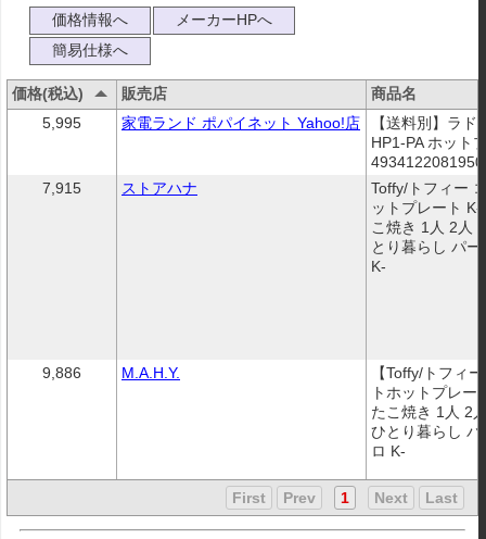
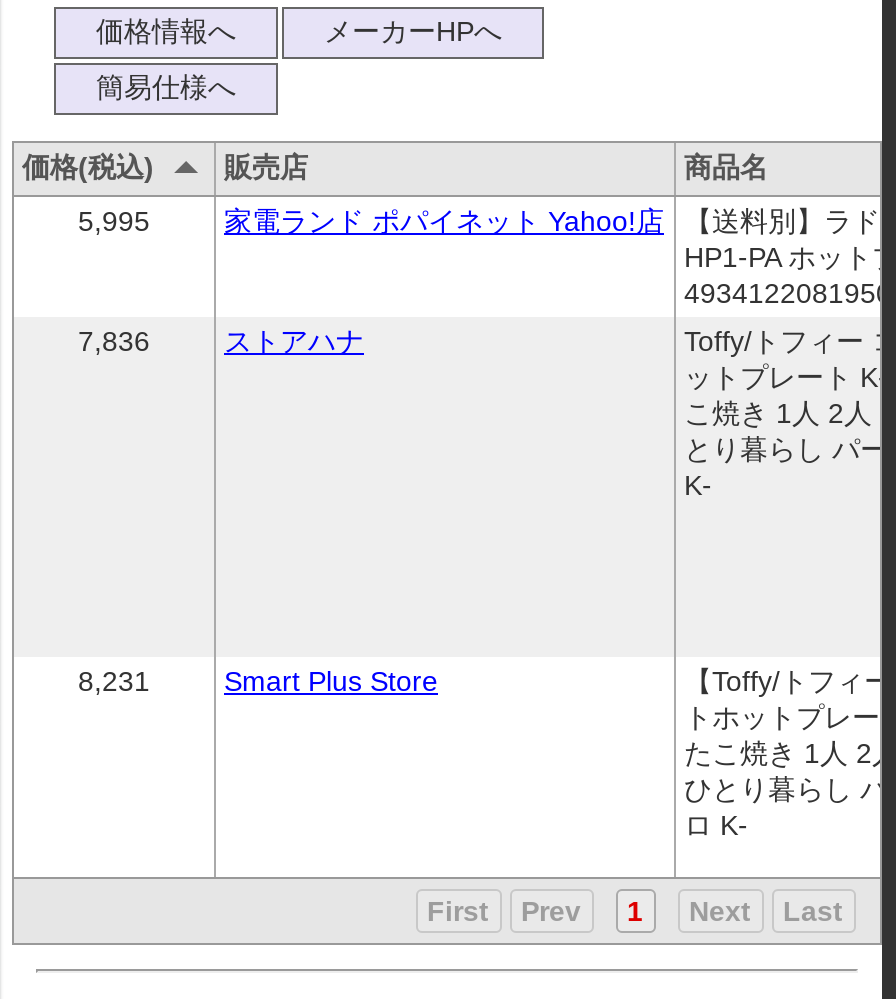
- 7,915
+ 7,836

- 9,886
- M.A.H.Y.
+ 8,231
+ Smart Plus Store
